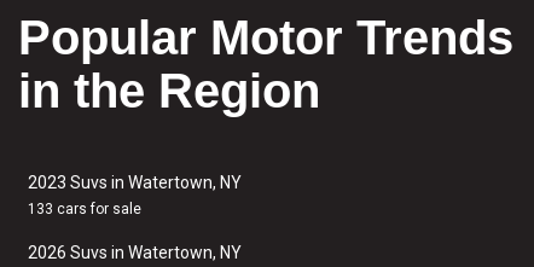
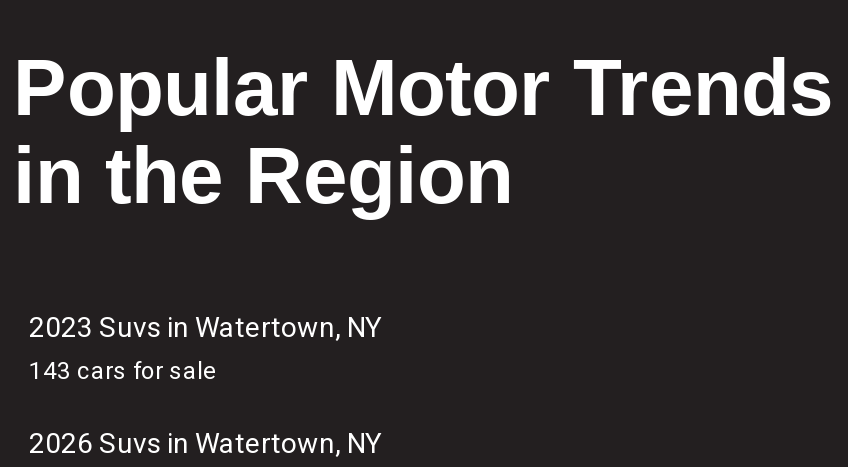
- 133 cars for sale
+ 143 cars for sale
